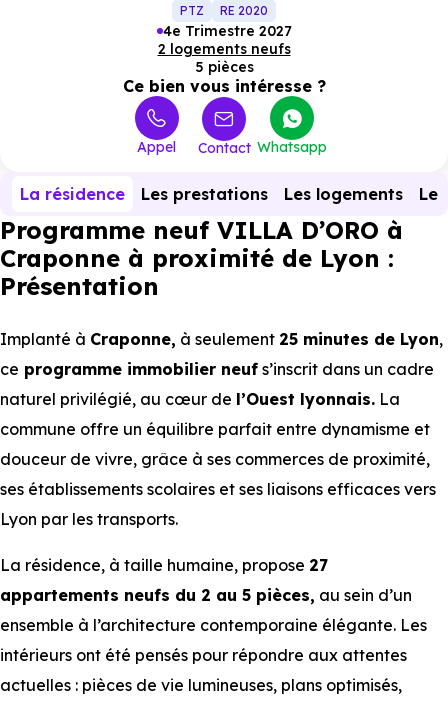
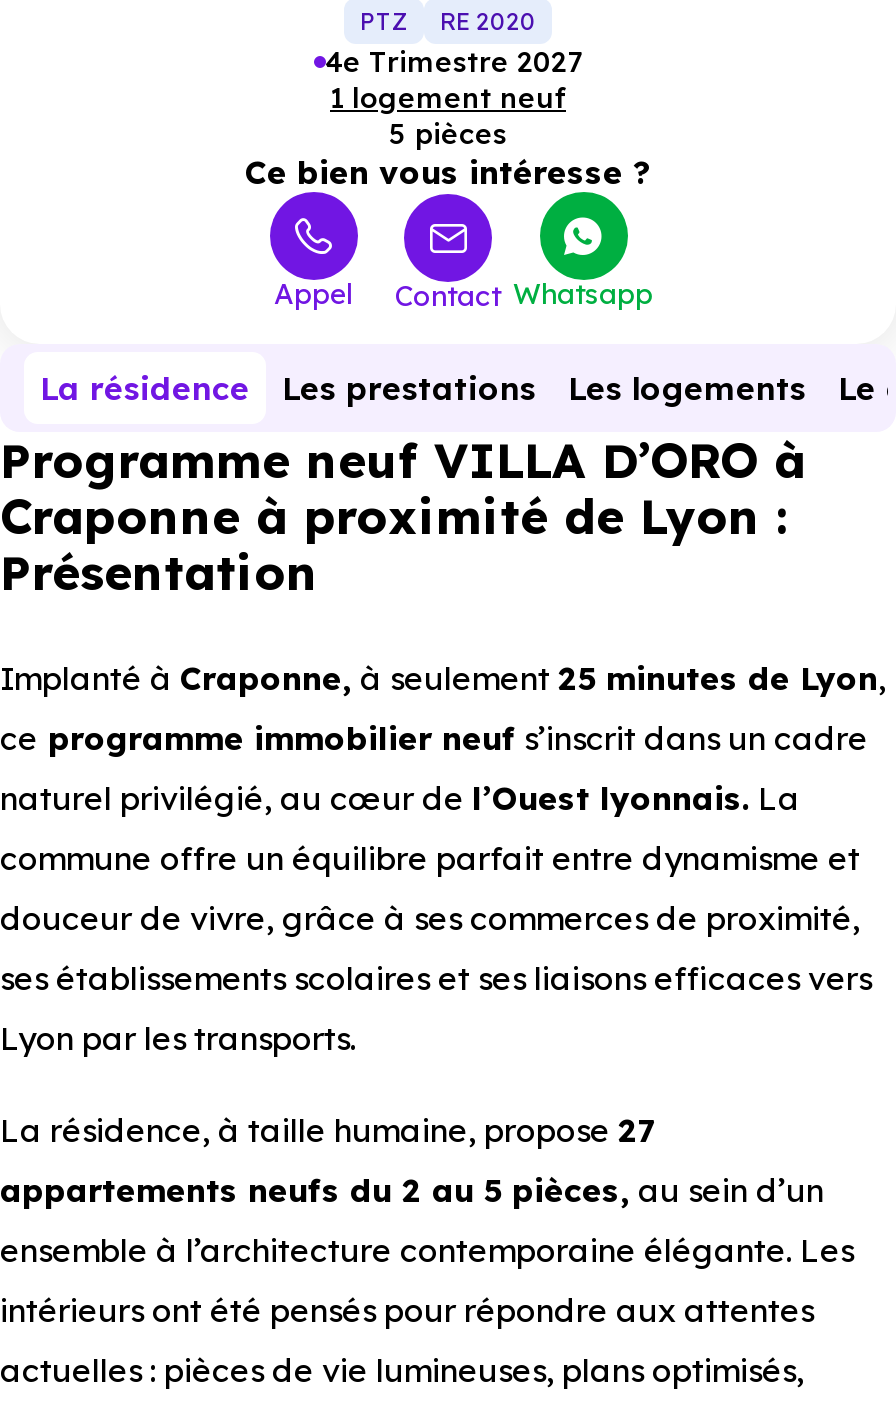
- 2 logements neufs
+ 1 logement neuf
